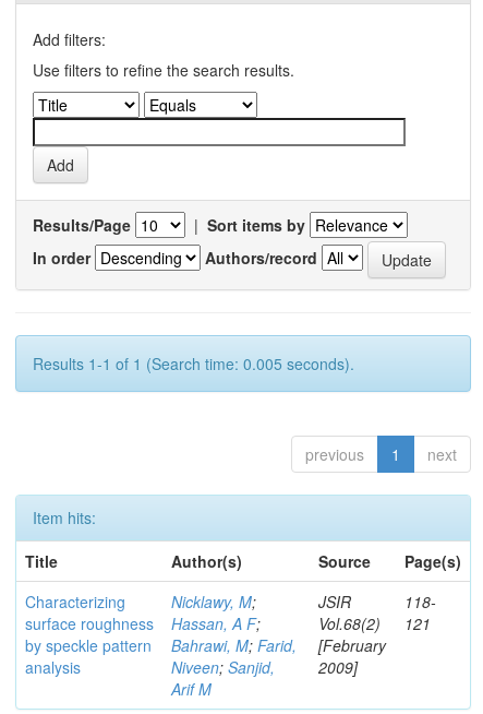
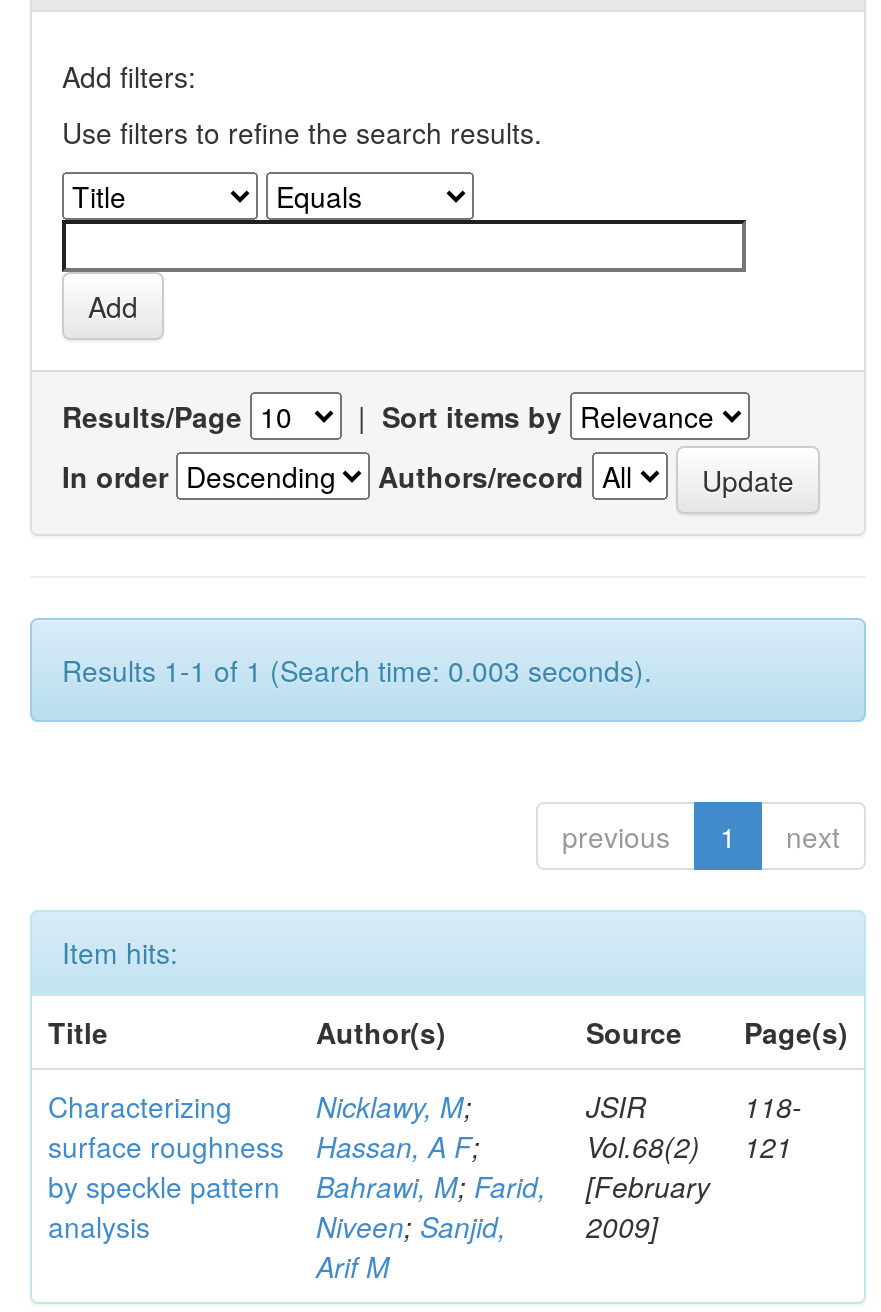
- Results 1-1 of 1 (Search time: 0.005 seconds).
+ Results 1-1 of 1 (Search time: 0.003 seconds).
